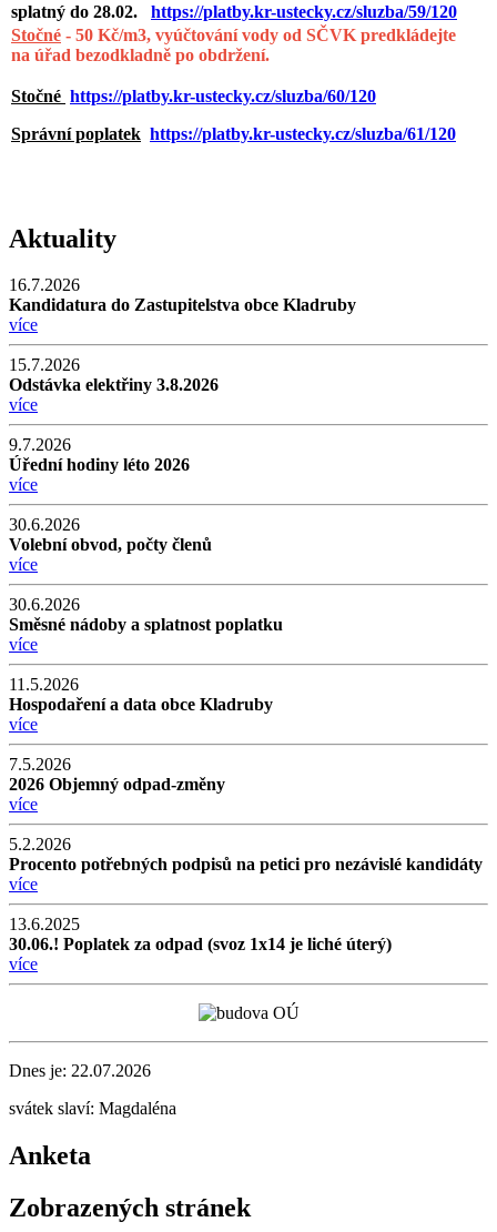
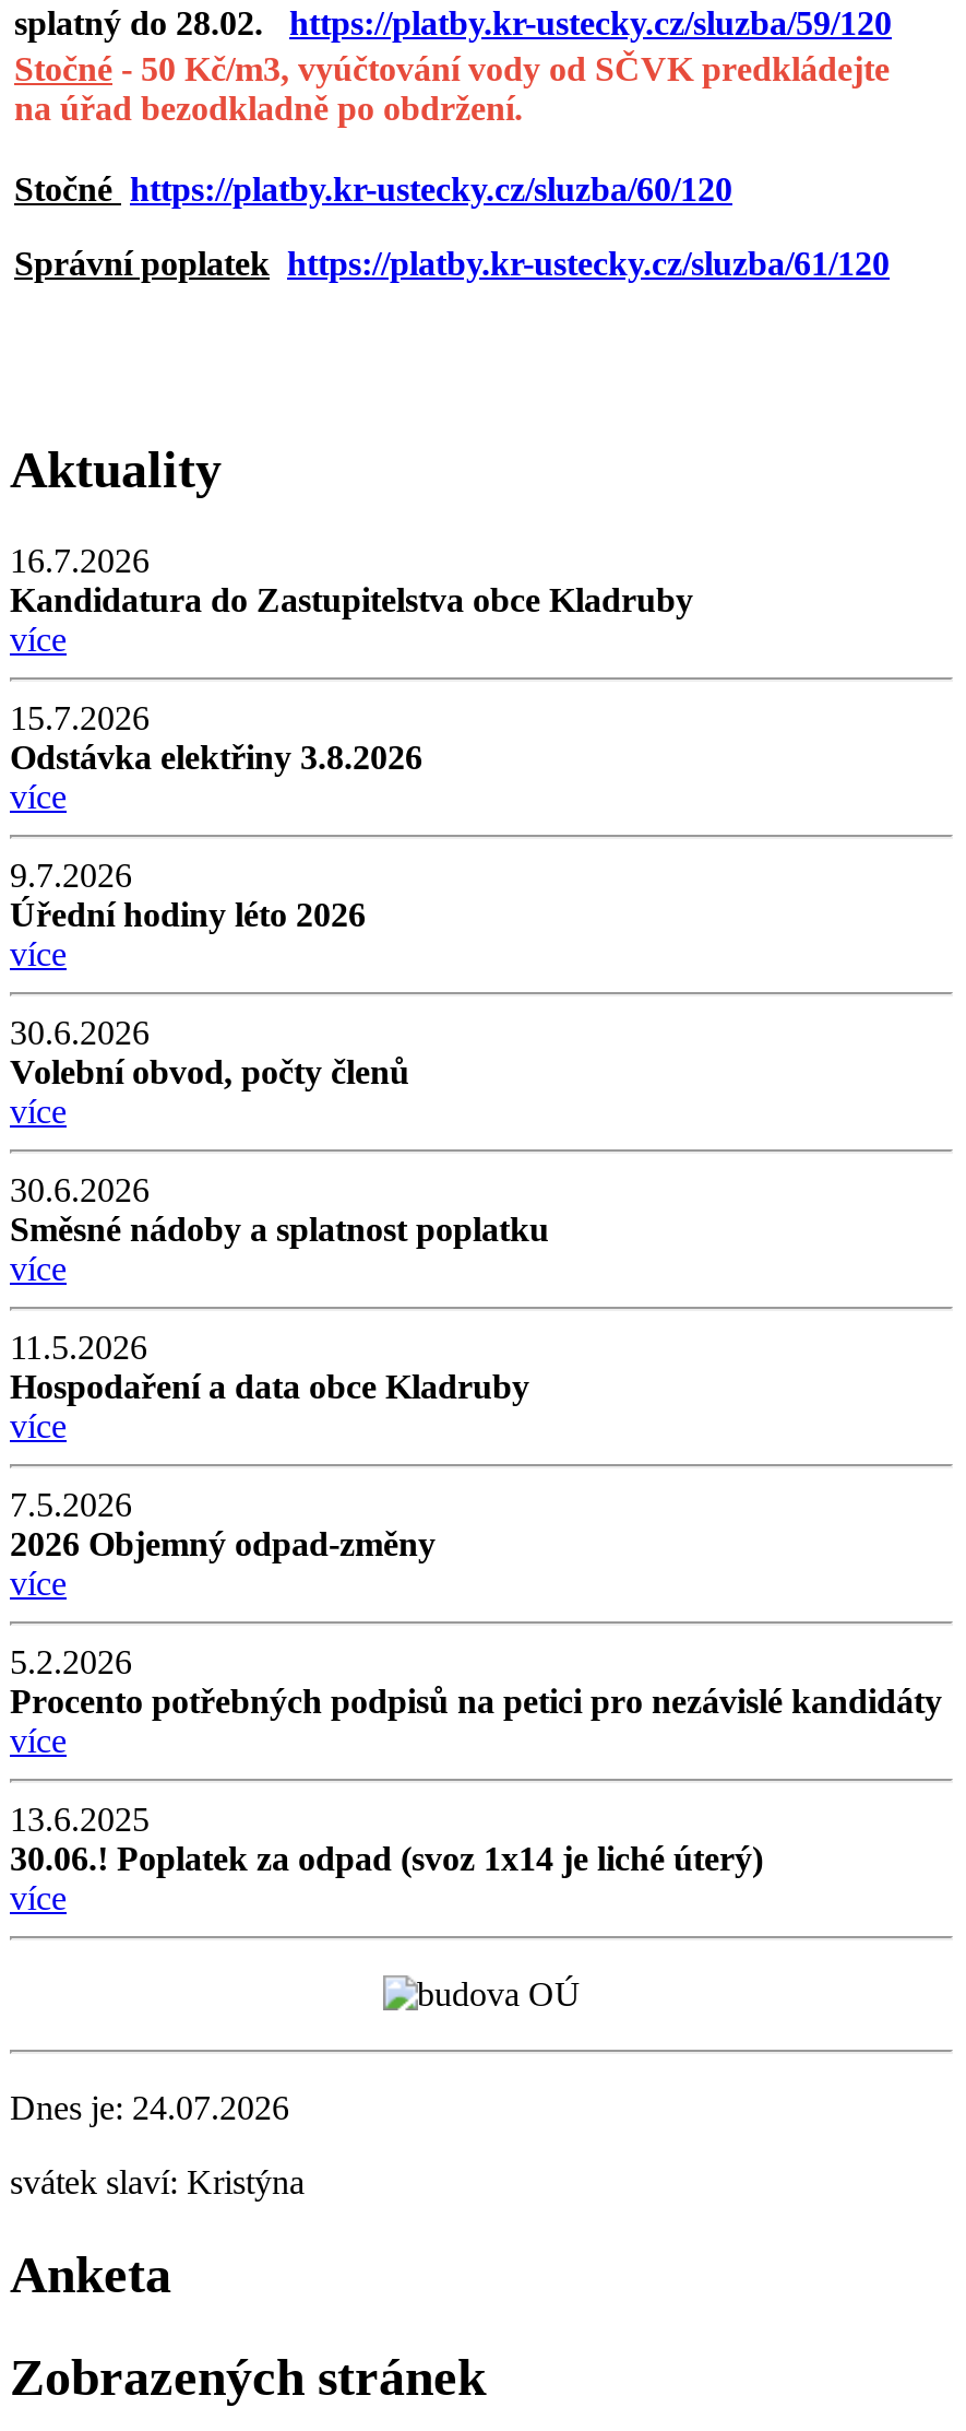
- Dnes je: 22.07.2026
+ Dnes je: 24.07.2026

- svátek slaví: Magdaléna
+ svátek slaví: Kristýna
